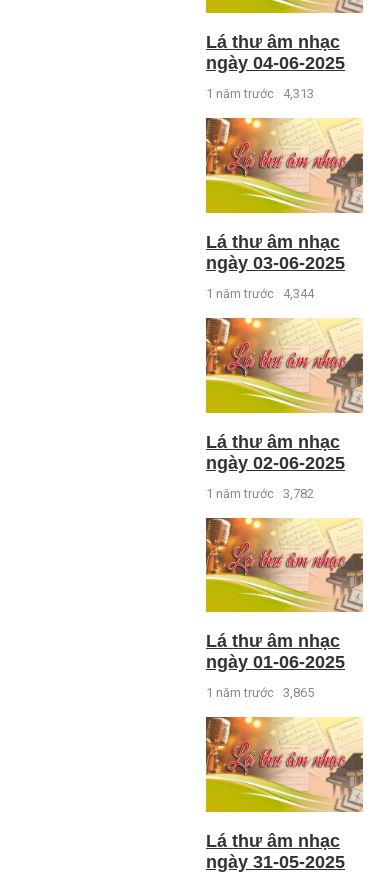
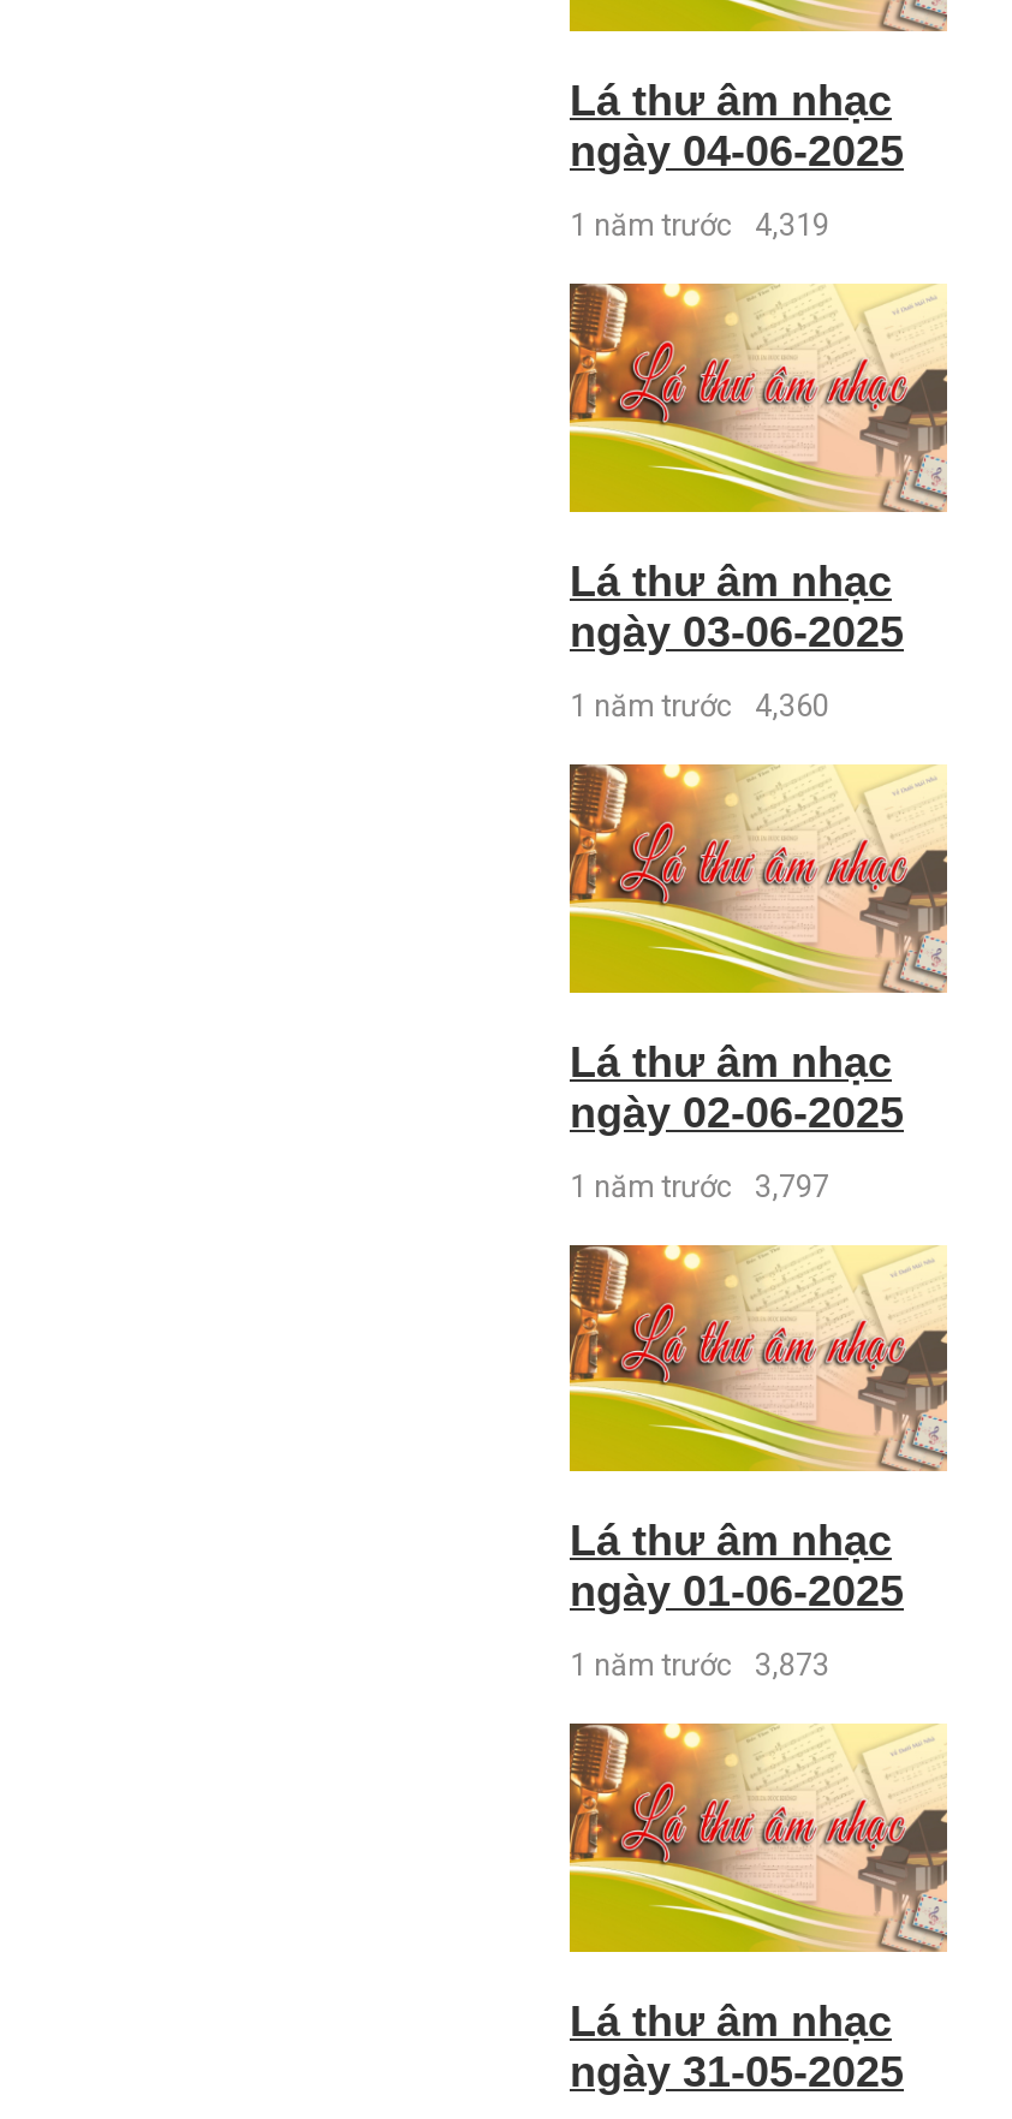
- 1 năm trước 4,313
+ 1 năm trước 4,319

- 1 năm trước 4,344
+ 1 năm trước 4,360

- 1 năm trước 3,782
+ 1 năm trước 3,797

- 1 năm trước 3,865
+ 1 năm trước 3,873
